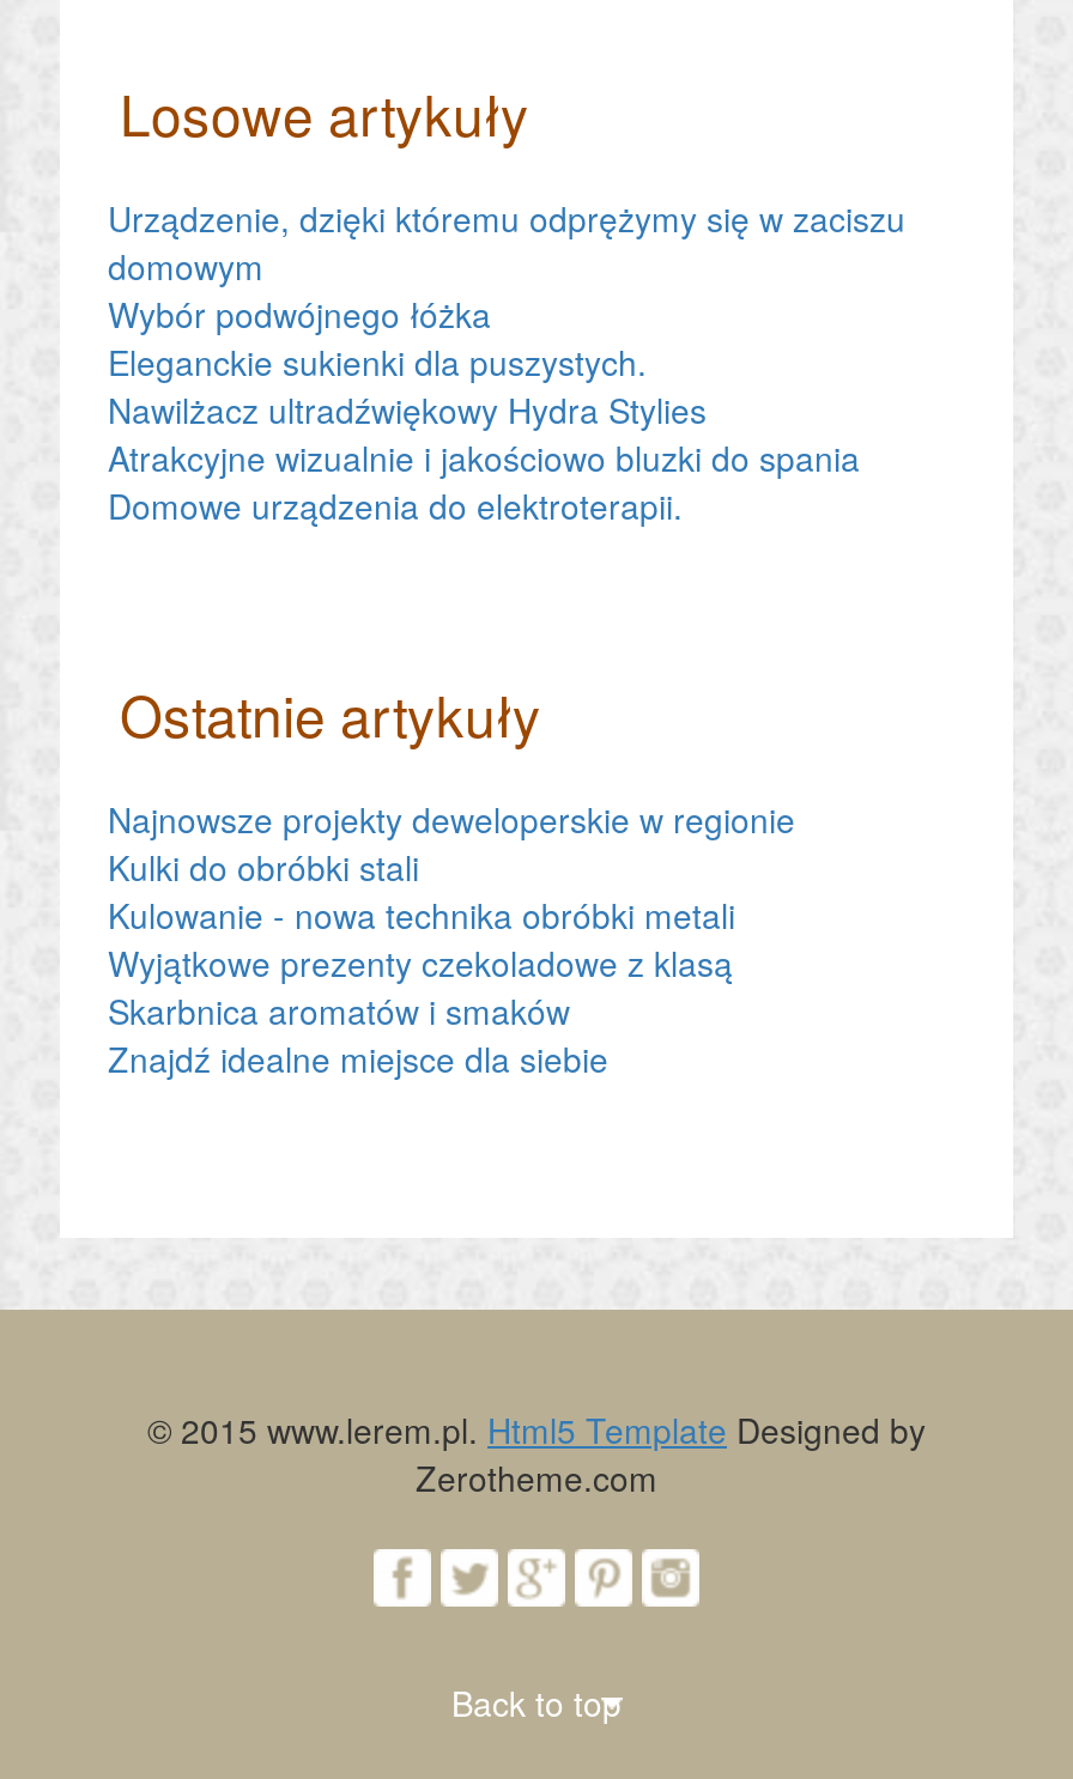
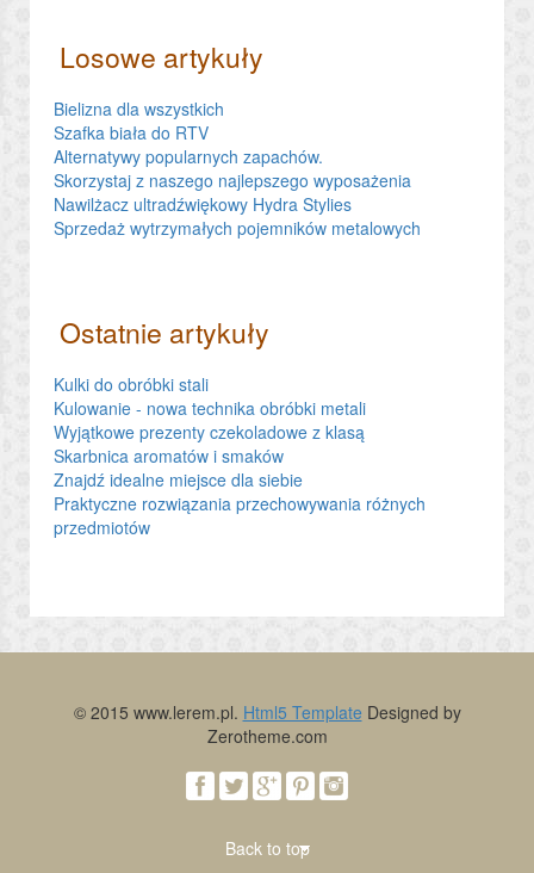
- Urządzenie, dzięki któremu odprężymy się w zaciszu
- domowym
- Wybór podwójnego łóżka
- Eleganckie sukienki dla puszystych.
+ Bielizna dla wszystkich
+ Szafka biała do RTV
+ Alternatywy popularnych zapachów.
+ Skorzystaj z naszego najlepszego wyposażenia

- Atrakcyjne wizualnie i jakościowo bluzki do spania
- Domowe urządzenia do elektroterapii.
+ Sprzedaż wytrzymałych pojemników metalowych

moved up: Ostatnie artykuły

- Najnowsze projekty deweloperskie w regionie

moved up: Kulki do obróbki stali | Kulowanie - nowa technika obróbki metali | Wyjątkowe prezenty czekoladowe z klasą | Skarbnica aromatów i smaków | Znajdź idealne miejsce dla siebie

+ Praktyczne rozwiązania przechowywania różnych
+ przedmiotów
